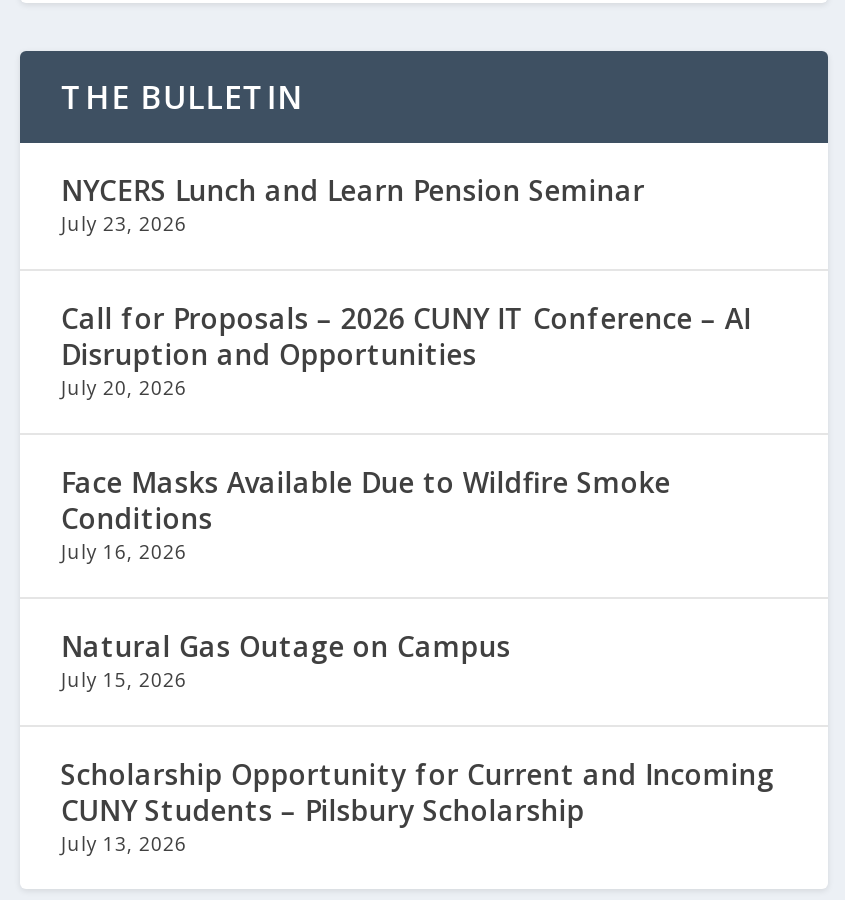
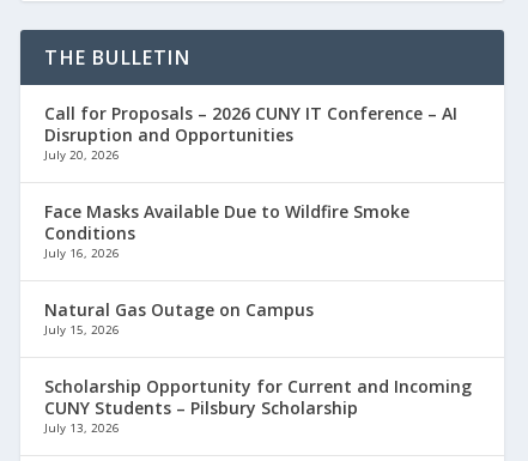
- NYCERS Lunch and Learn Pension Seminar
- July 23, 2026
